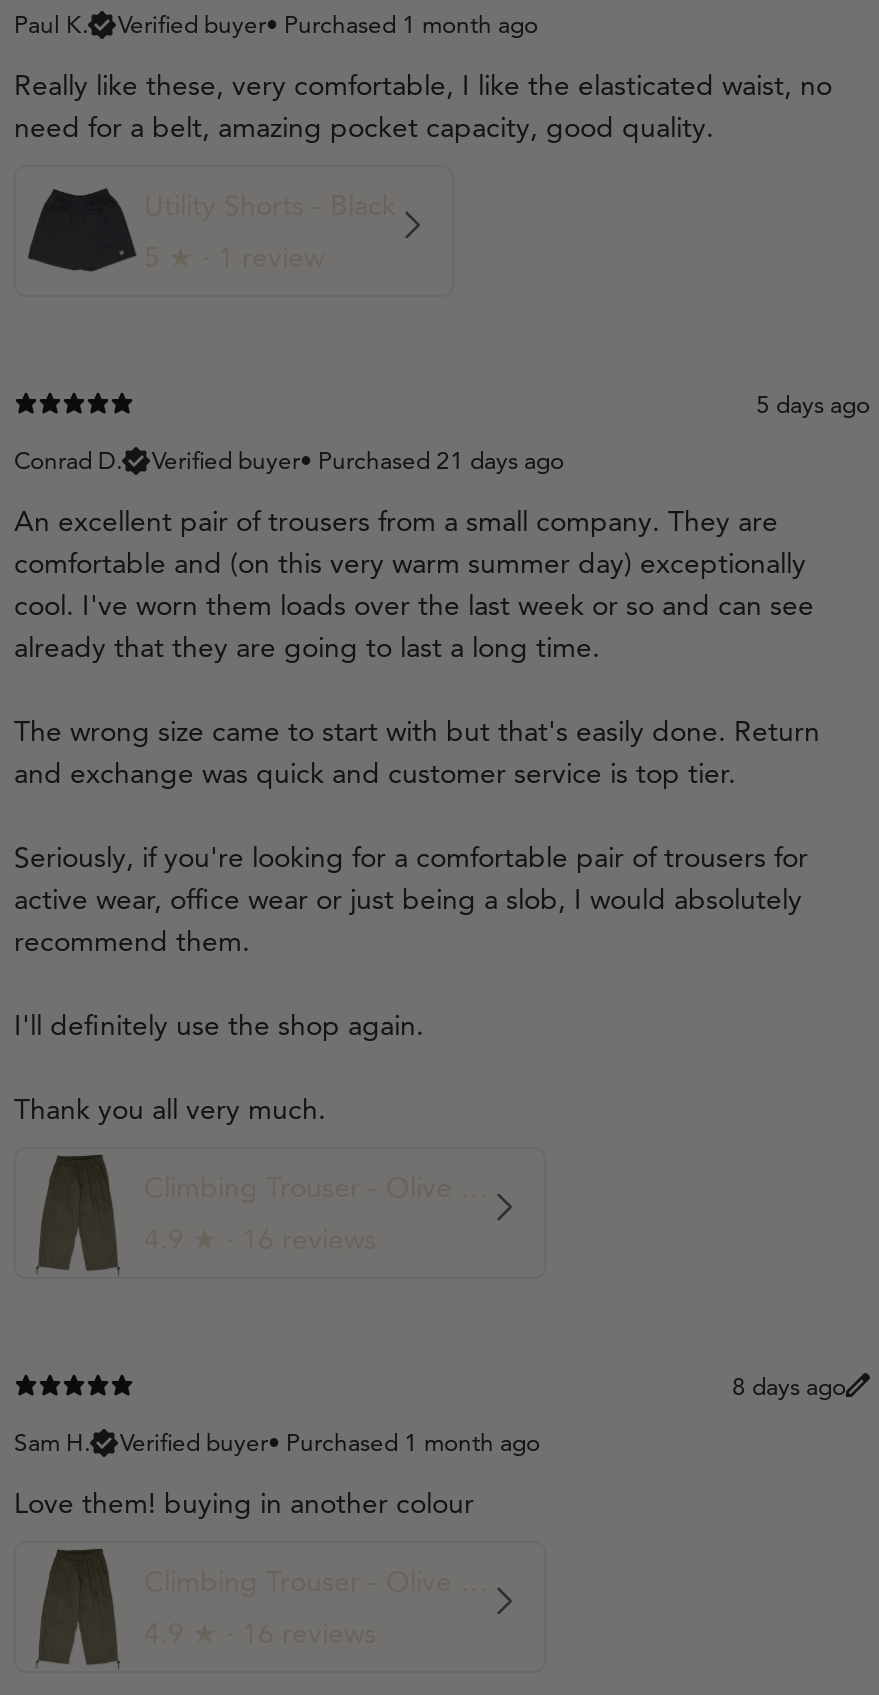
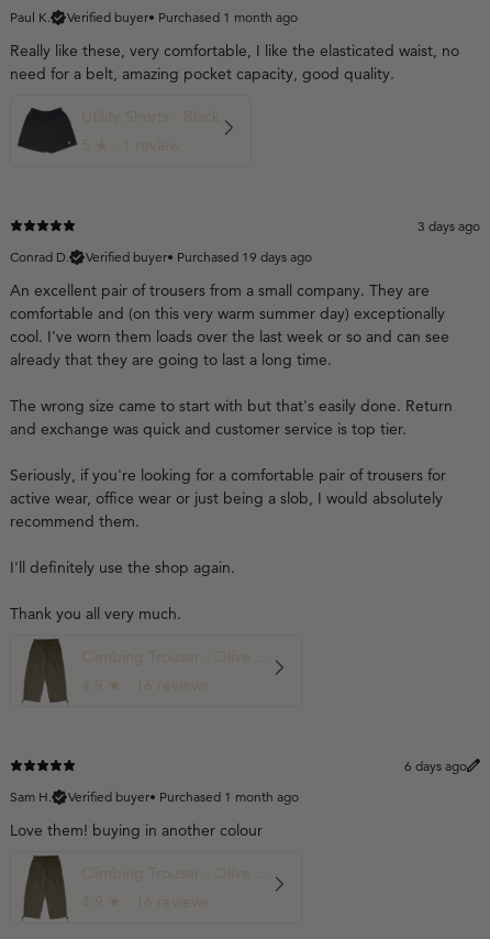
- 5 days ago
+ 3 days ago

- Verified buyer• Purchased 21 days ago
+ Verified buyer• Purchased 19 days ago

- 8 days ago
+ 6 days ago
